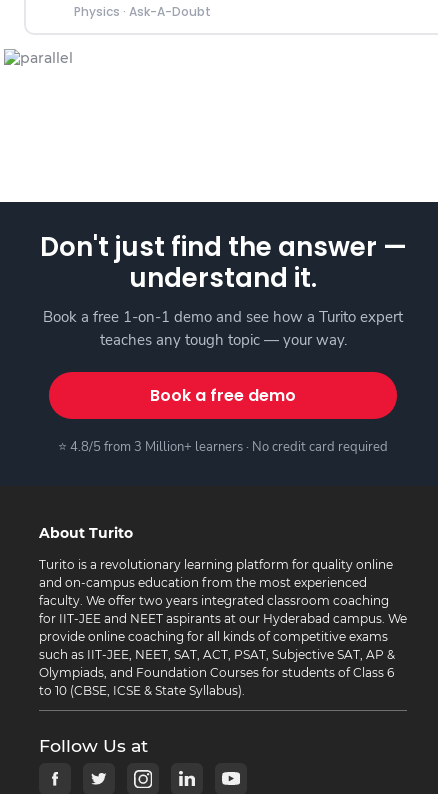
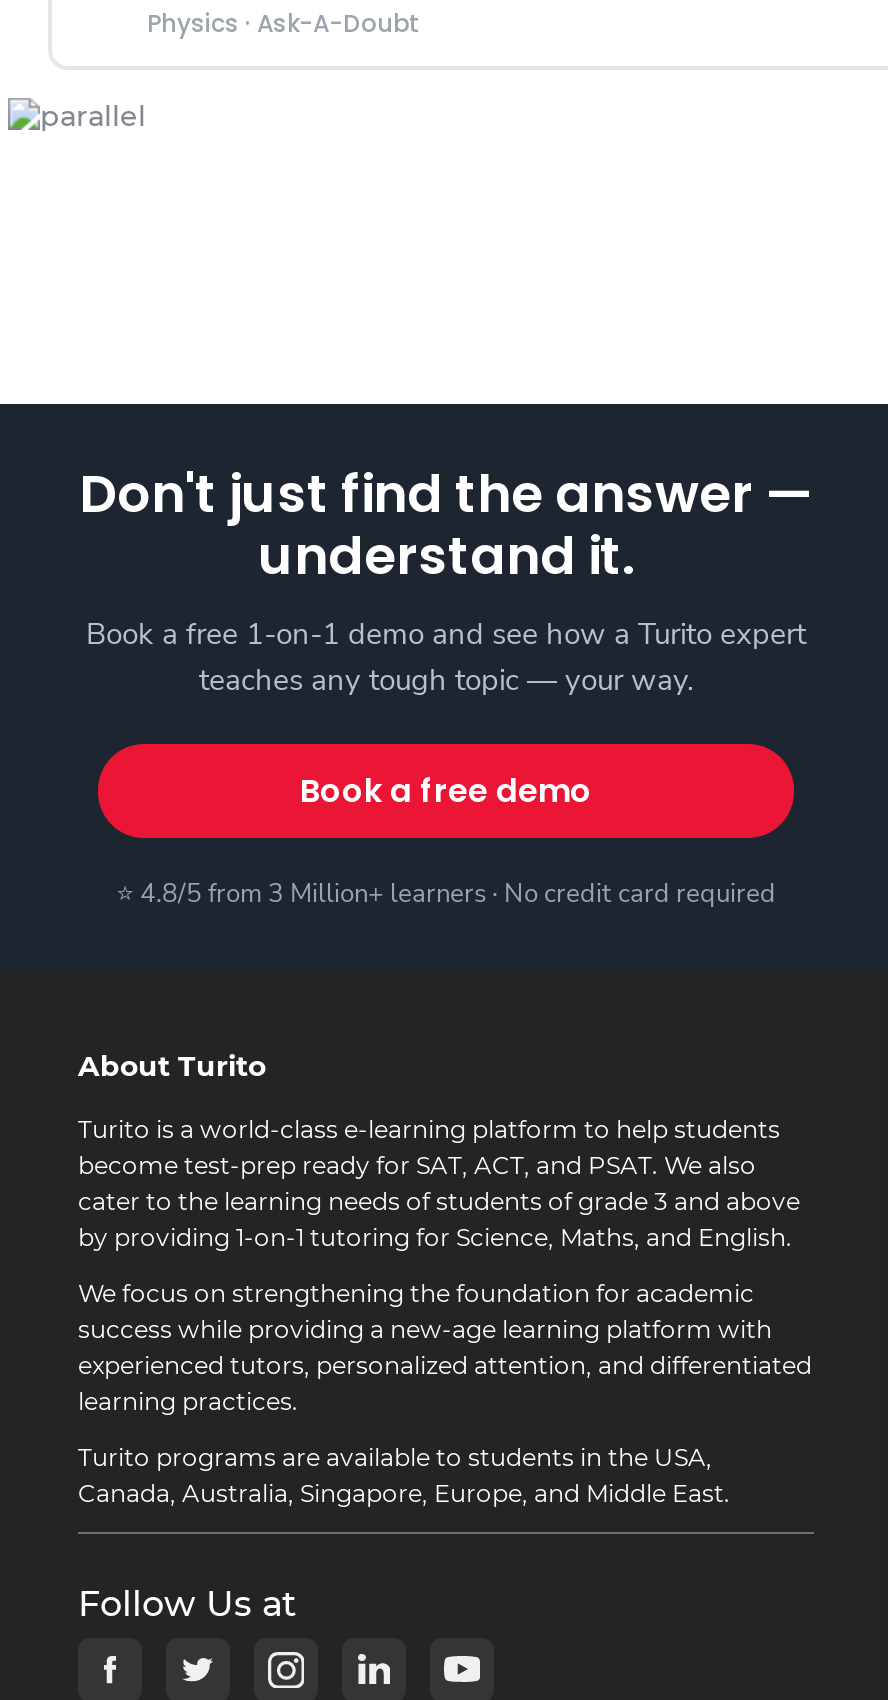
- Turito is a revolutionary learning platform for quality online
- and on-campus education from the most experienced
- faculty. We offer two years integrated classroom coaching
- for IIT-JEE and NEET aspirants at our Hyderabad campus. We
- provide online coaching for all kinds of competitive exams
- such as IIT-JEE, NEET, SAT, ACT, PSAT, Subjective SAT, AP &
- Olympiads, and Foundation Courses for students of Class 6
- to 10 (CBSE, ICSE & State Syllabus).
+ Turito is a world-class e-learning platform to help students
+ become test-prep ready for SAT, ACT, and PSAT. We also
+ cater to the learning needs of students of grade 3 and above
+ by providing 1-on-1 tutoring for Science, Maths, and English.
+ We focus on strengthening the foundation for academic
+ success while providing a new-age learning platform with
+ experienced tutors, personalized attention, and differentiated
+ learning practices.
+ Turito programs are available to students in the USA,
+ Canada, Australia, Singapore, Europe, and Middle East.
